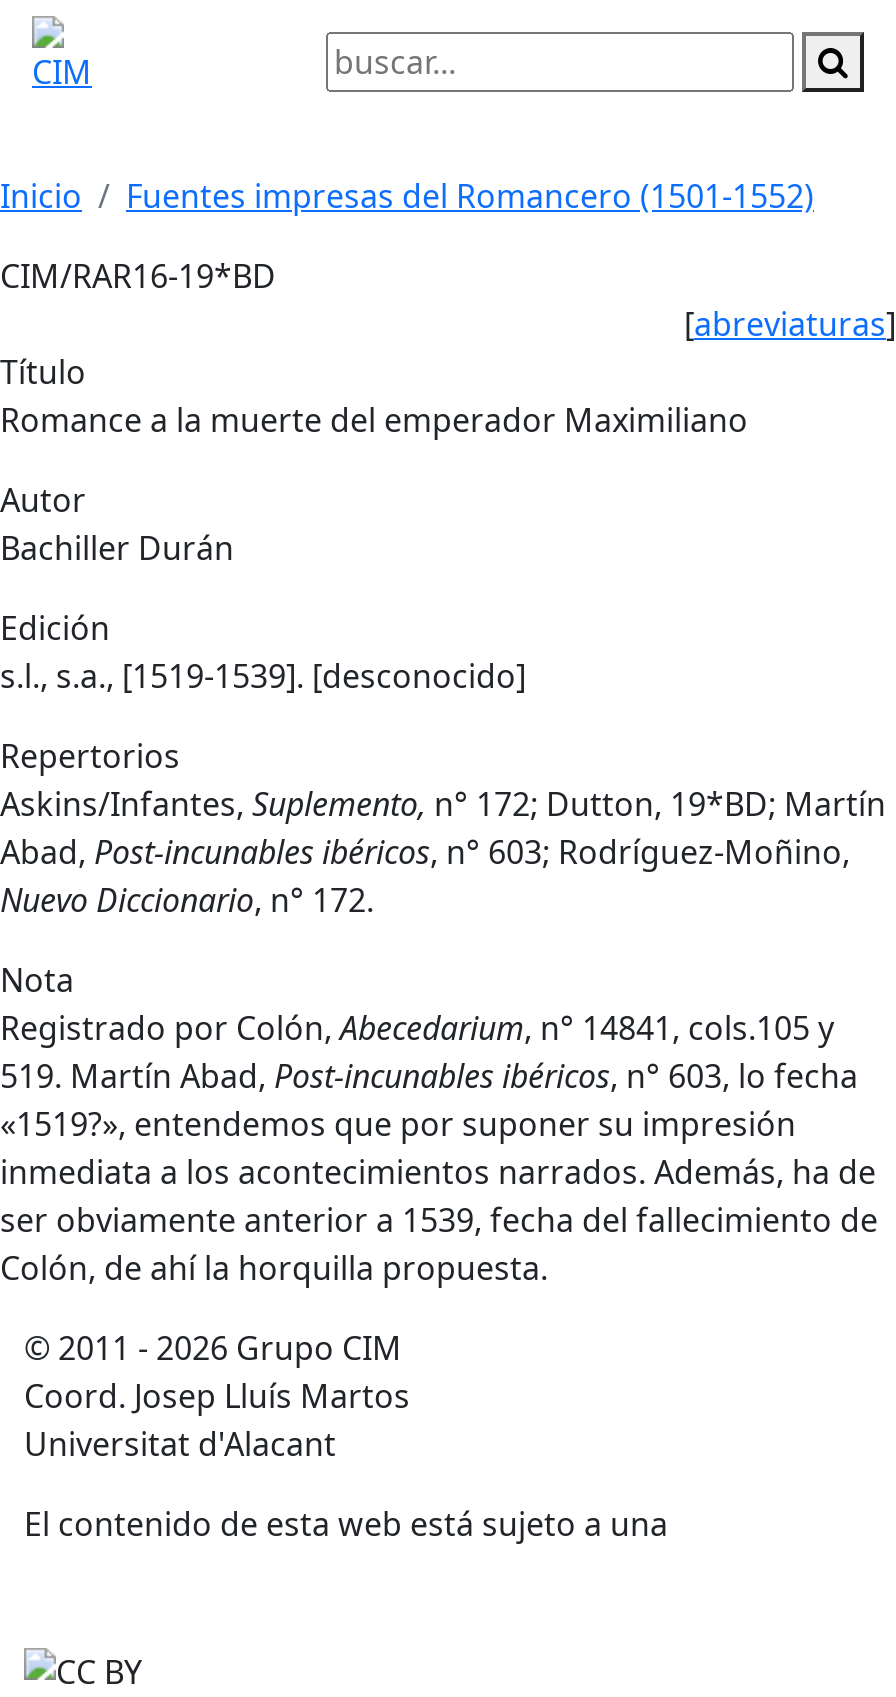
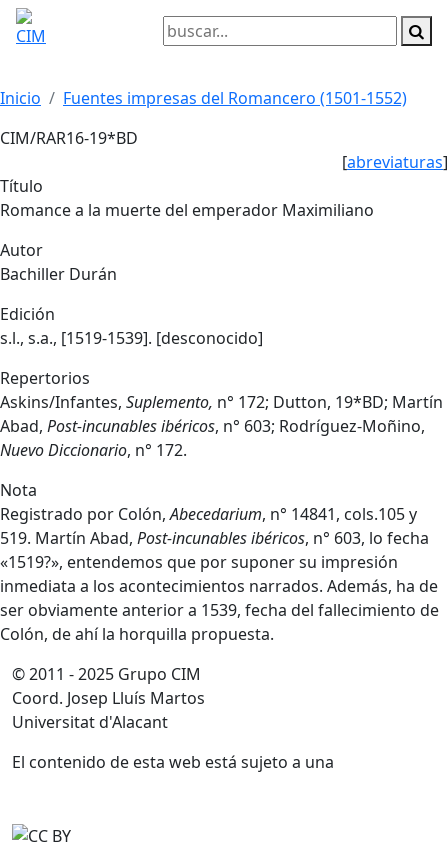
- © 2011 - 2026 Grupo CIM
+ © 2011 - 2025 Grupo CIM
